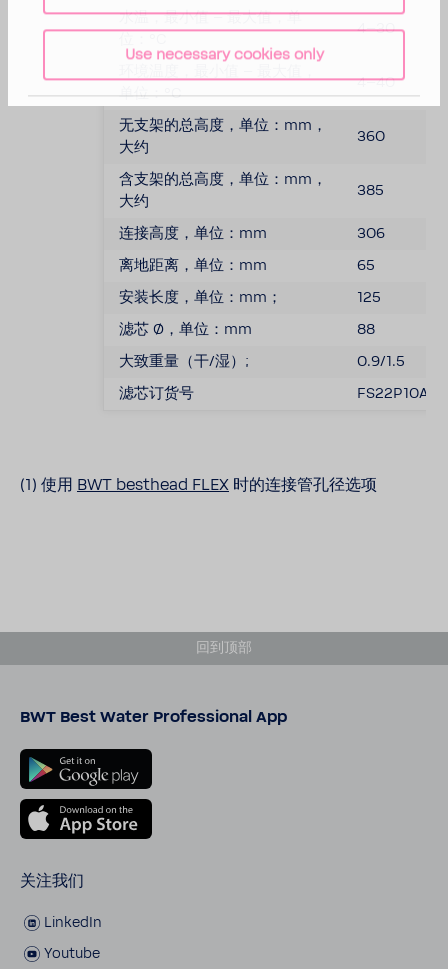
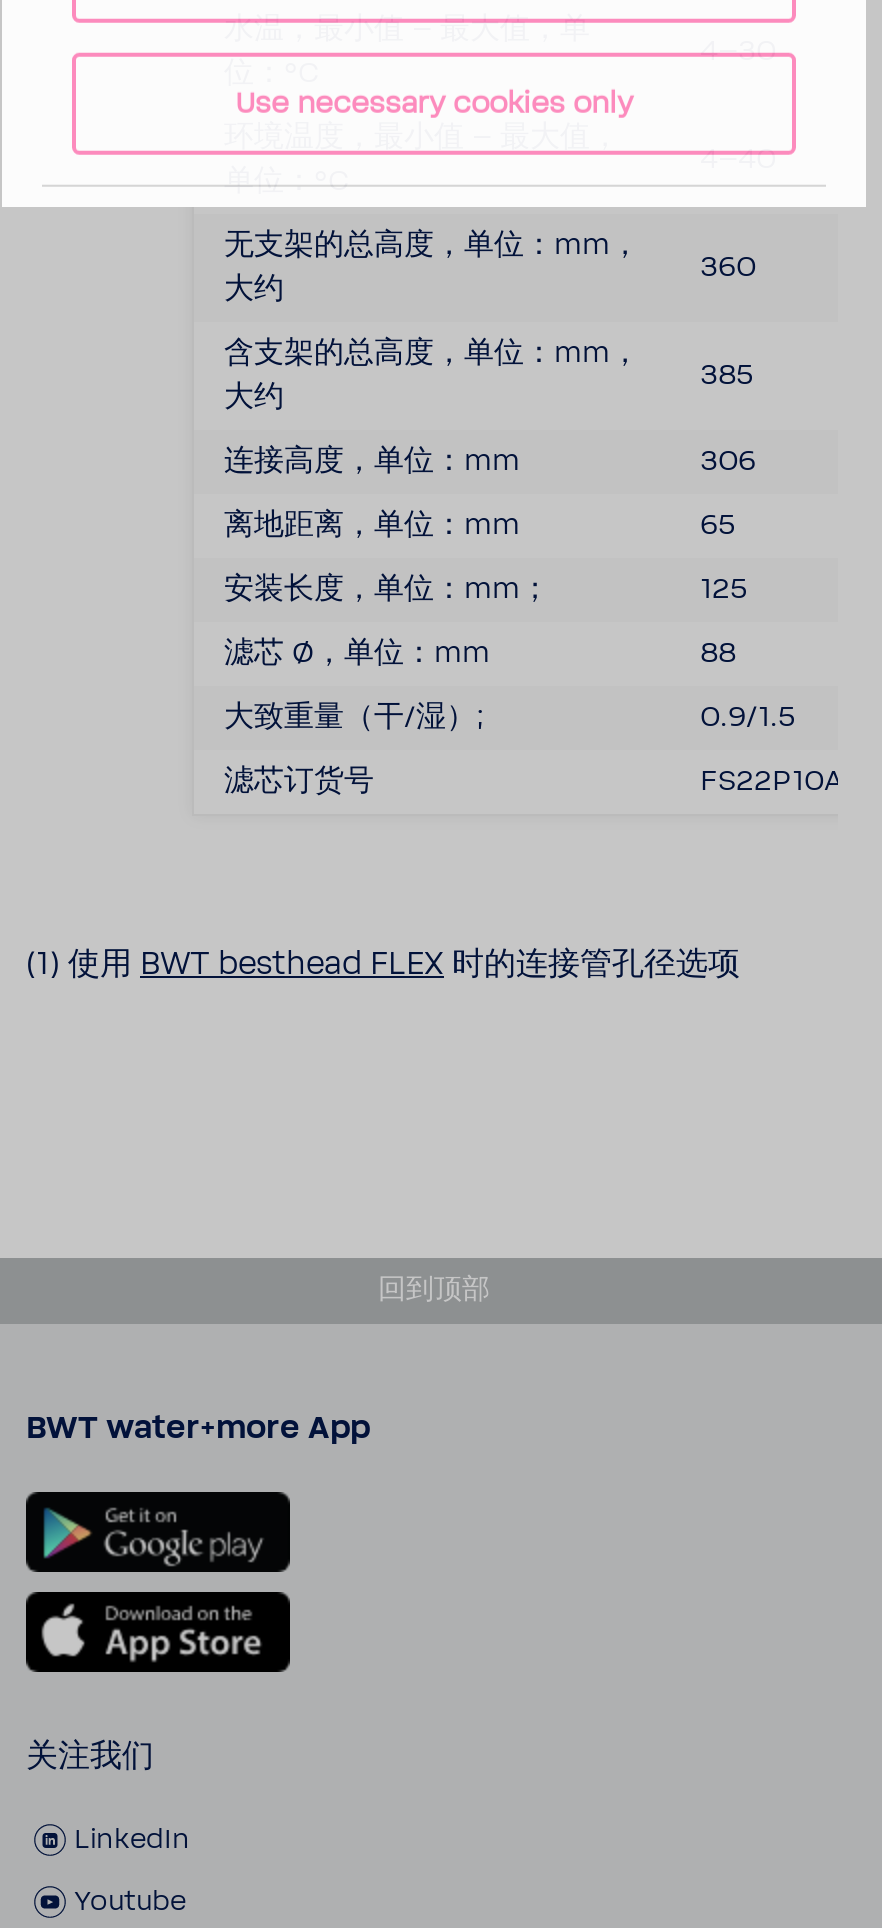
- BWT Best Water Professional App
+ BWT water+more App
